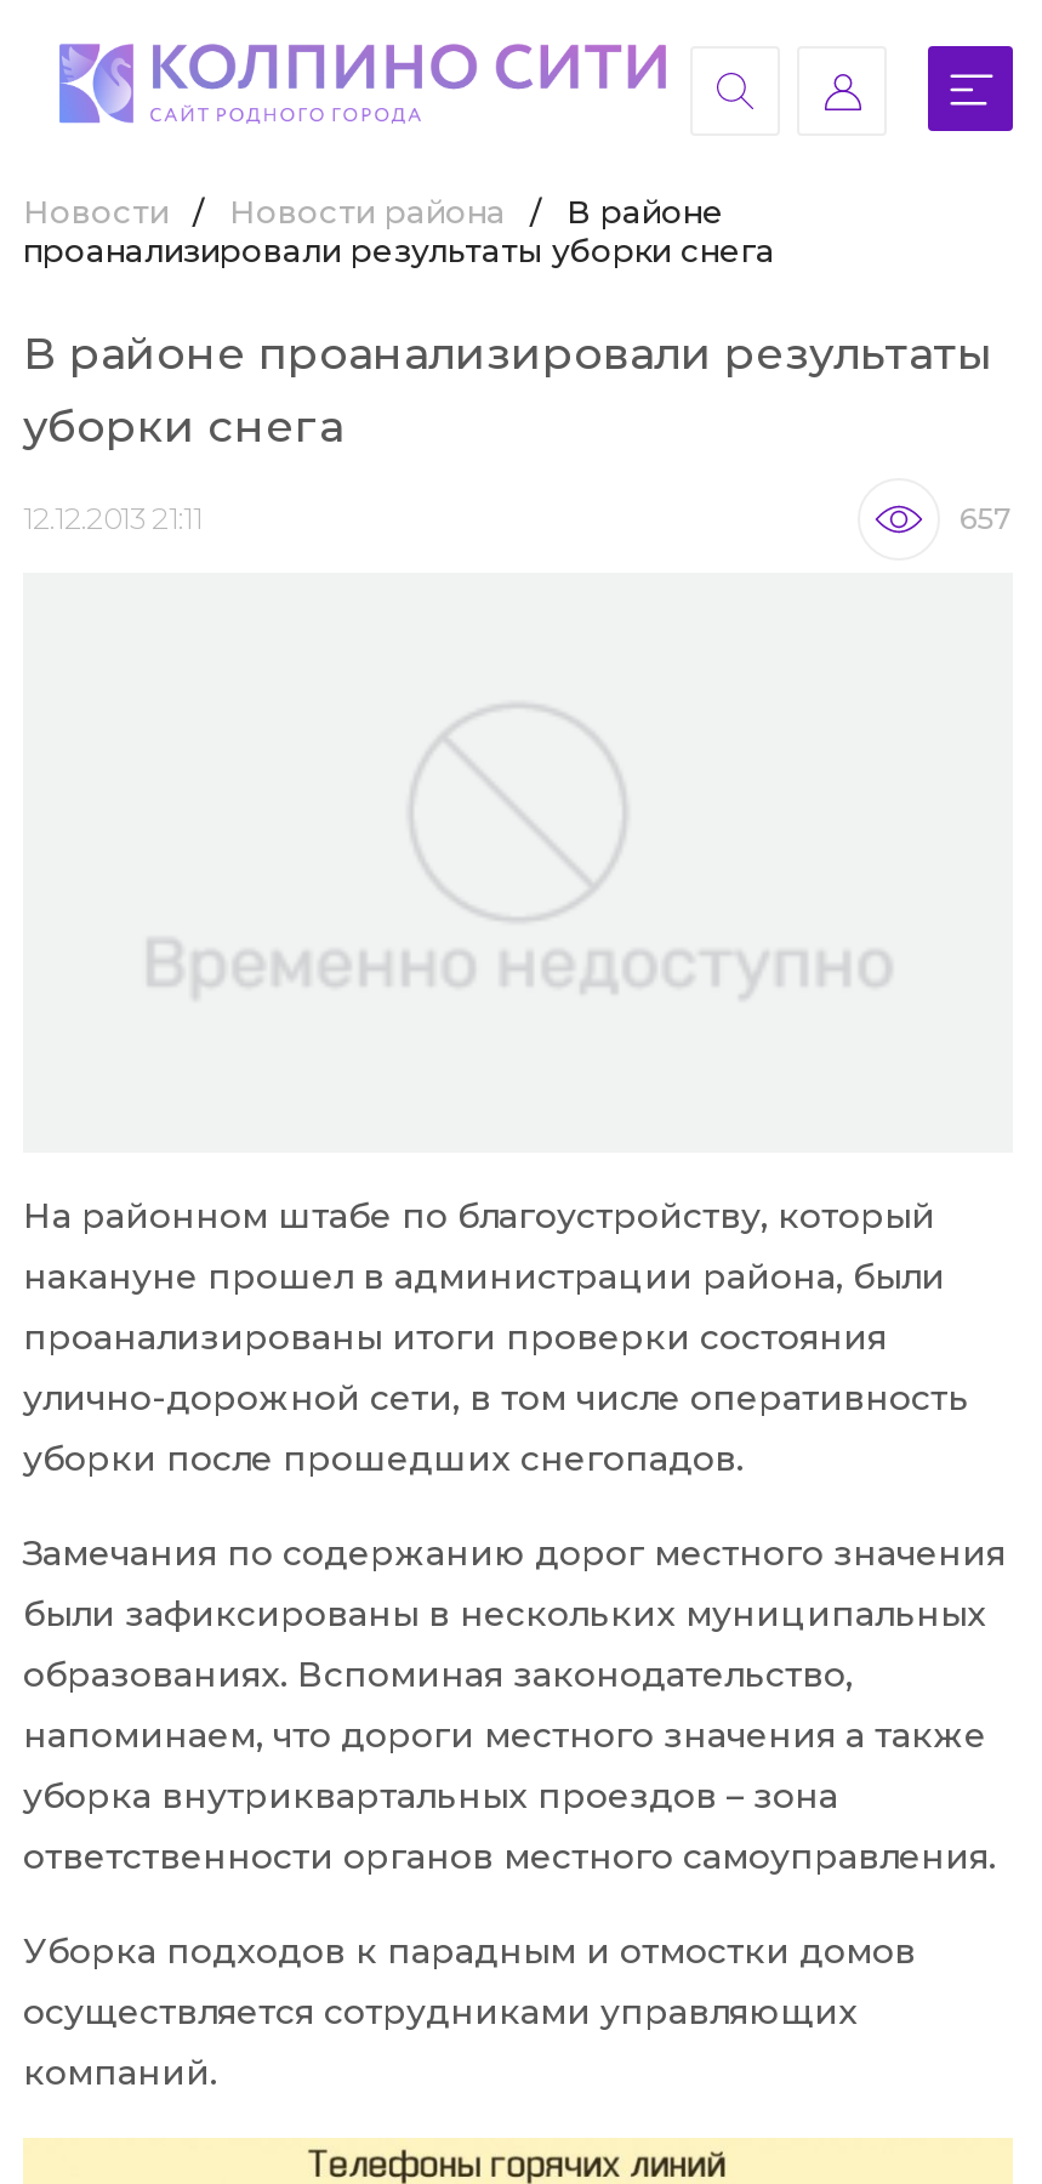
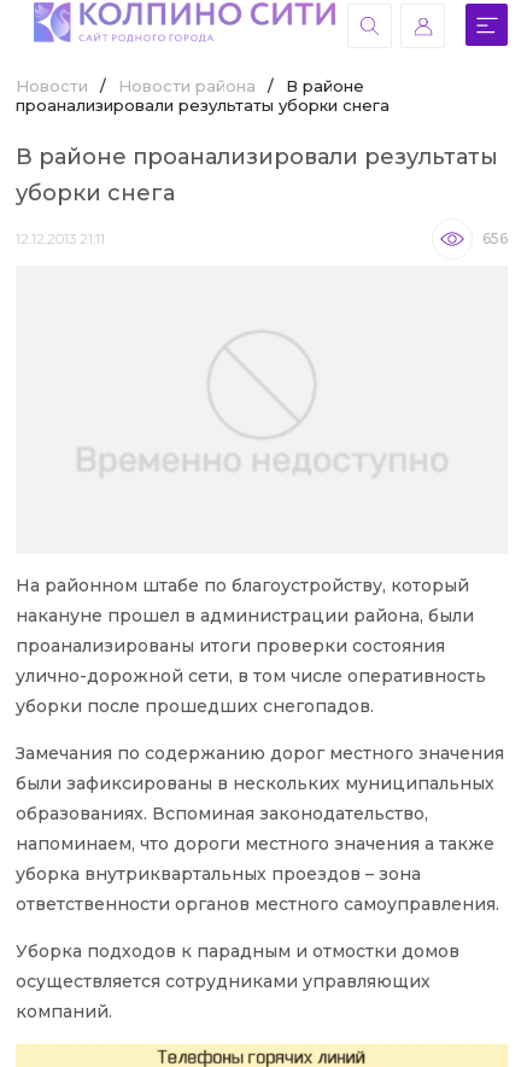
- 657
+ 656
